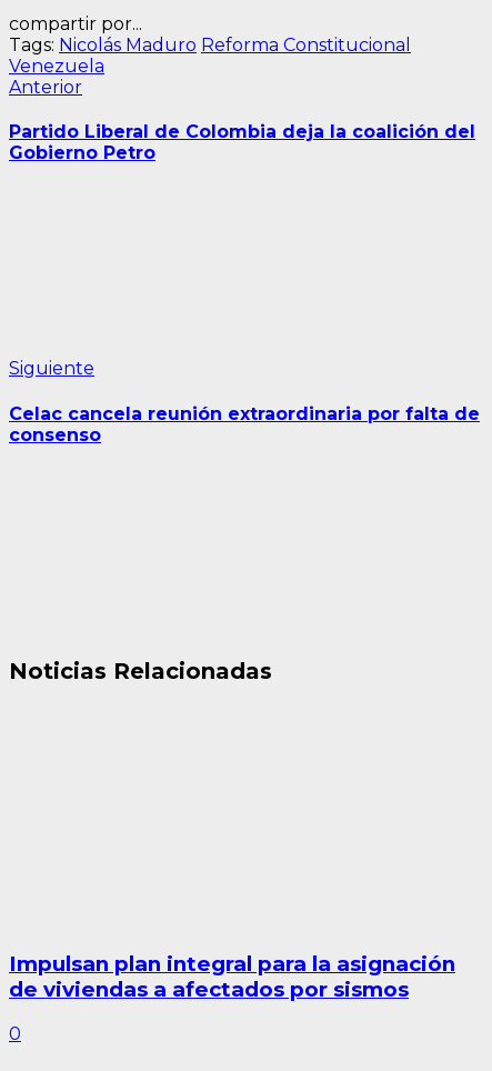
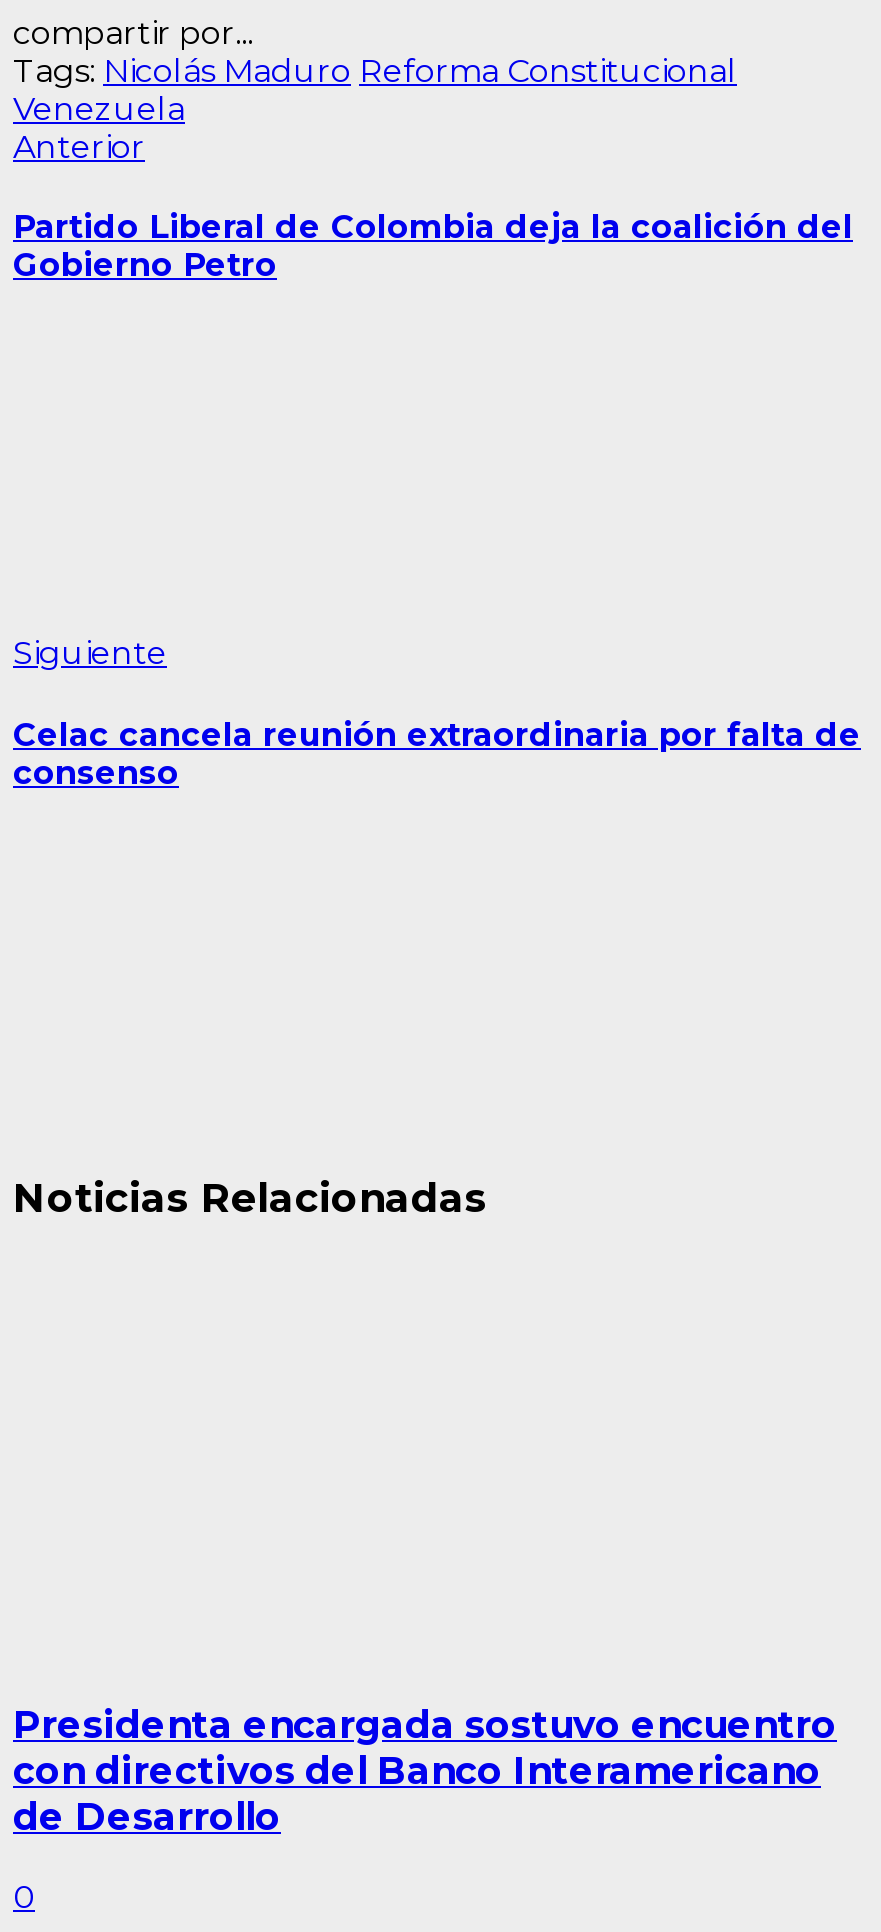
- Impulsan plan integral para la asignación
- de viviendas a afectados por sismos
+ Presidenta encargada sostuvo encuentro
+ con directivos del Banco Interamericano
+ de Desarrollo
